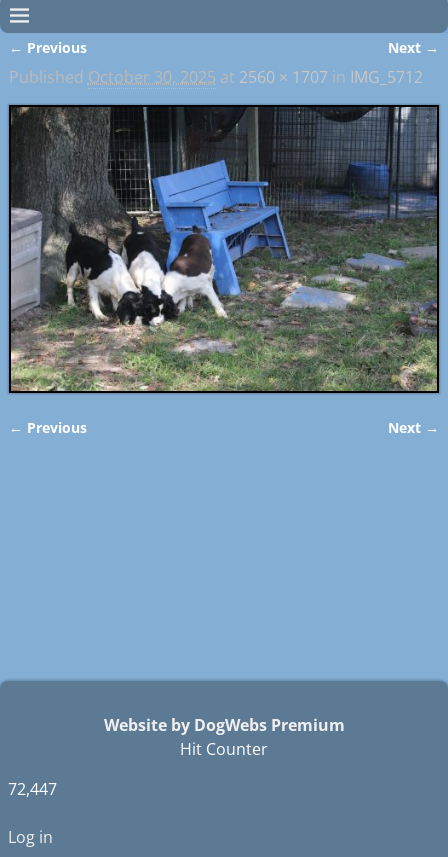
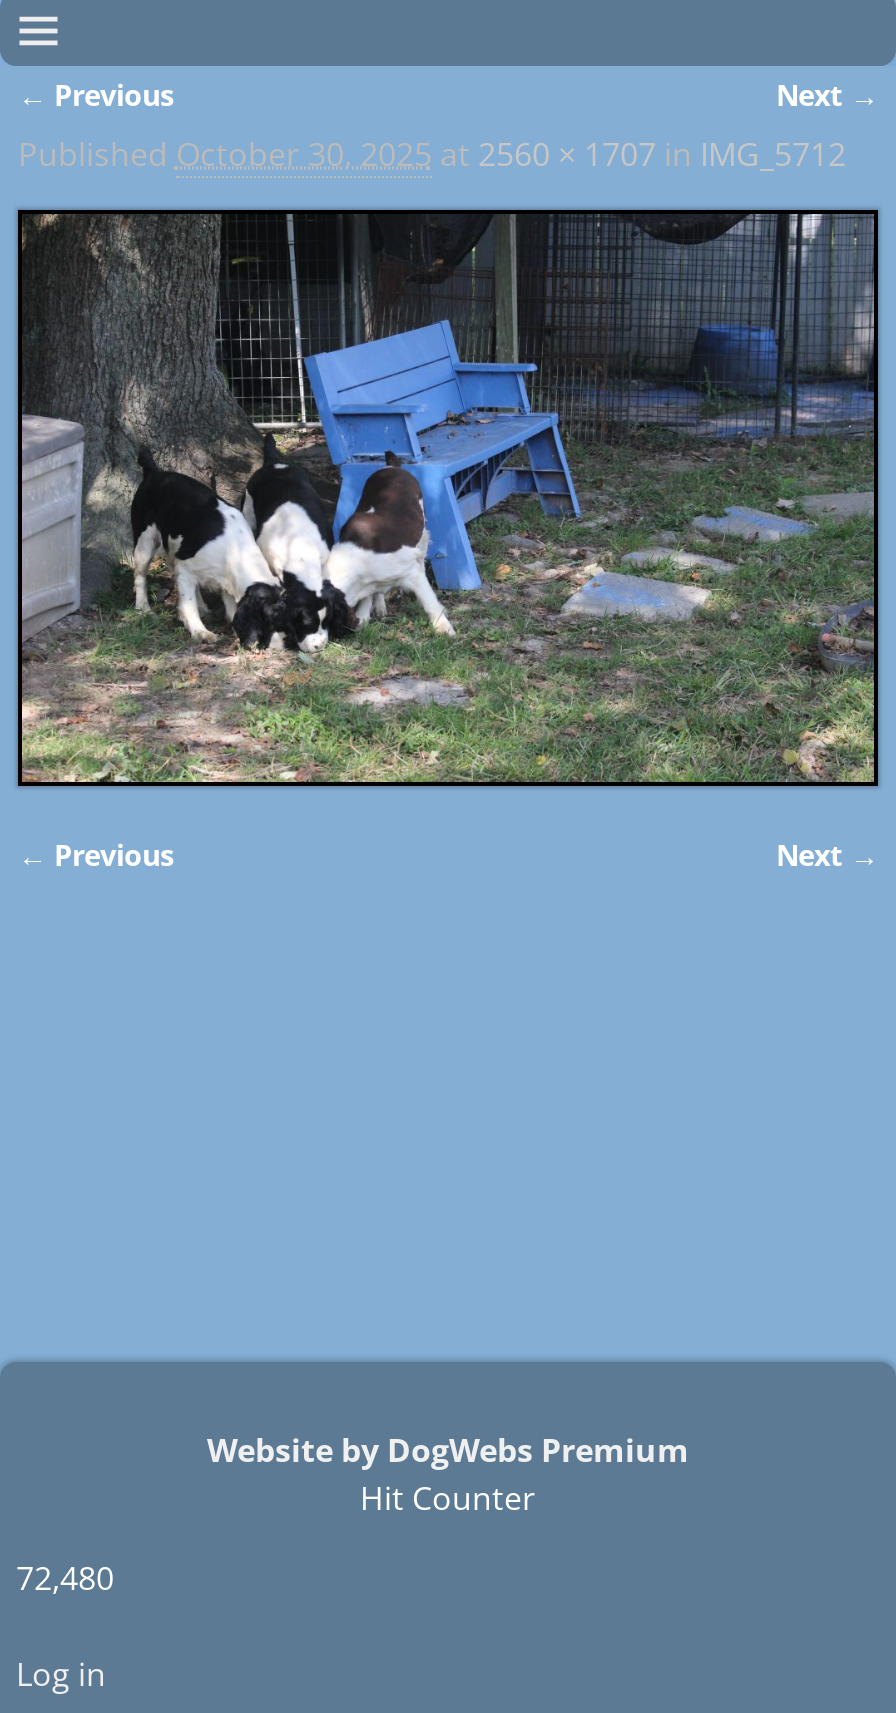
- 72,447
+ 72,480
